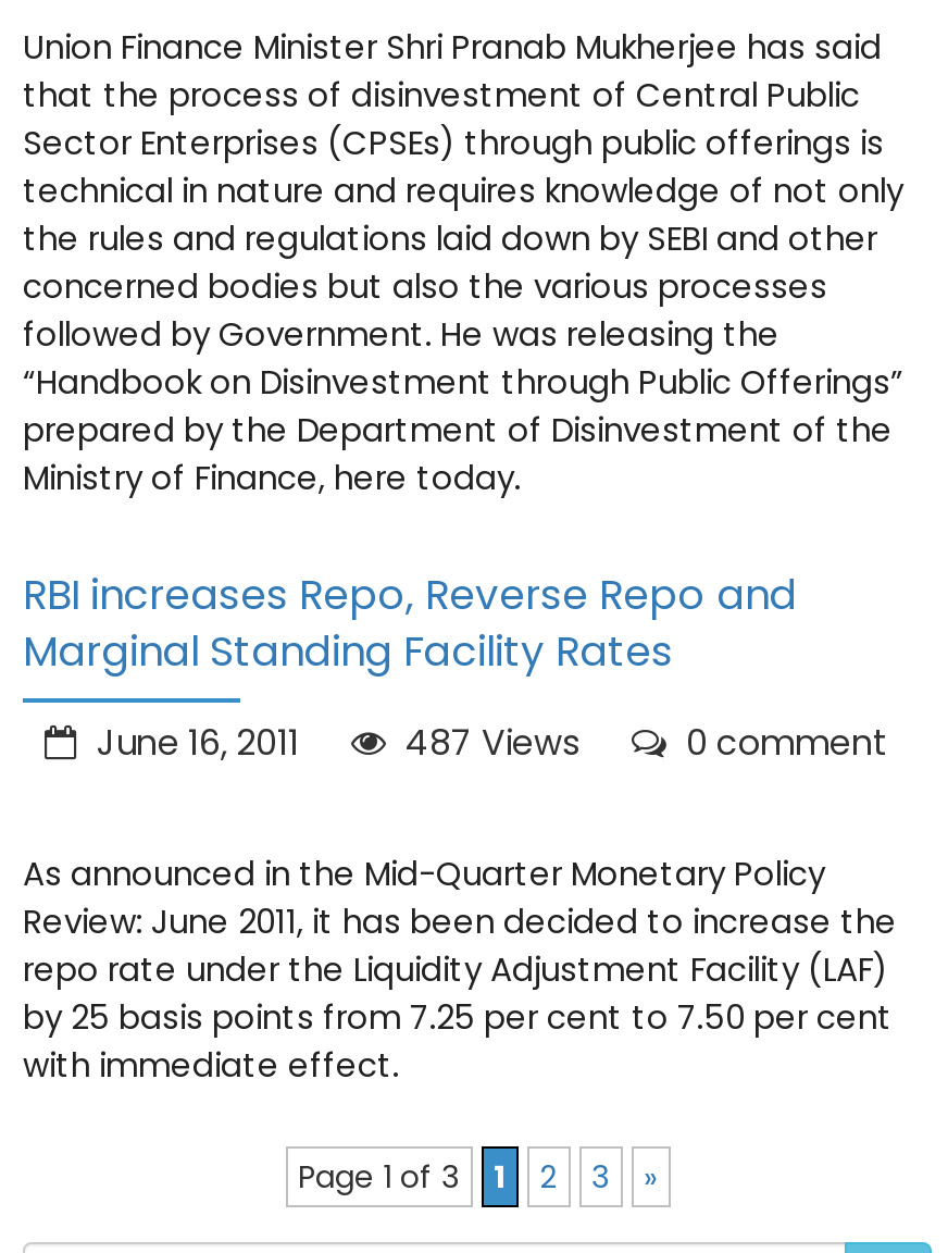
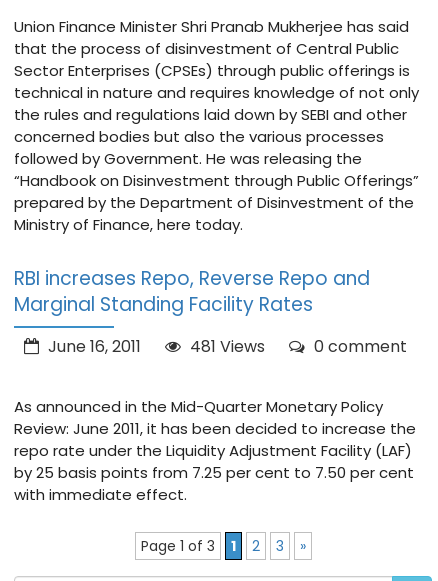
- June 16, 2011 487 Views 0 comment
+ June 16, 2011 481 Views 0 comment
